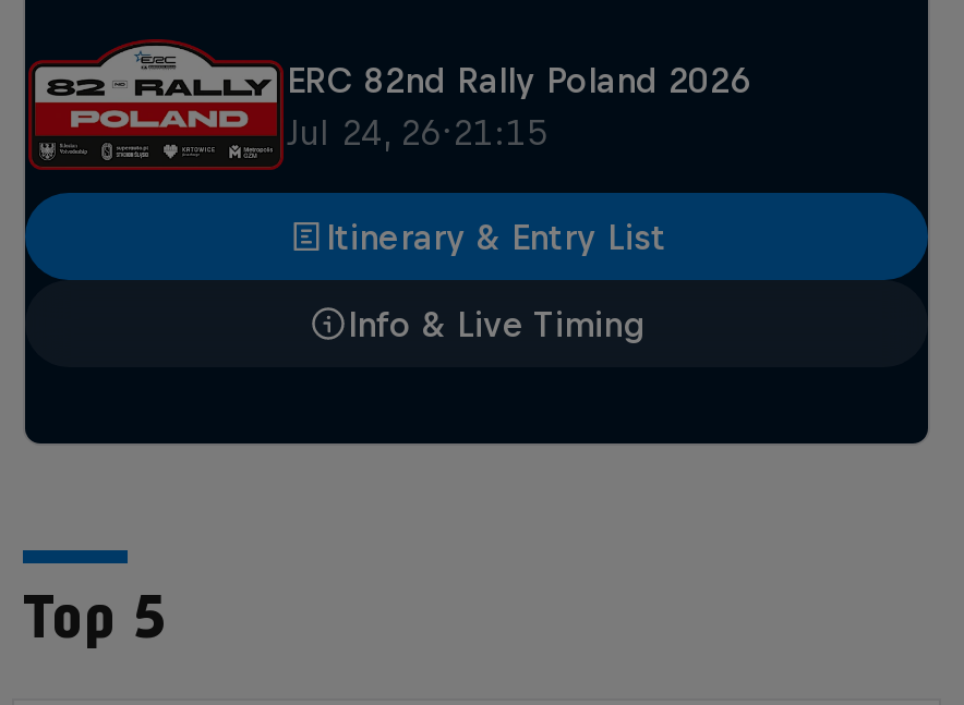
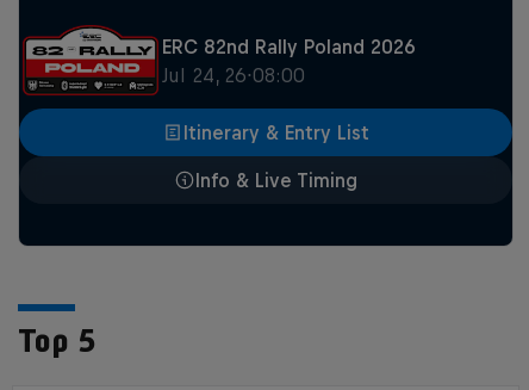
- Jul 24, 26 21:15
+ Jul 24, 26 08:00
